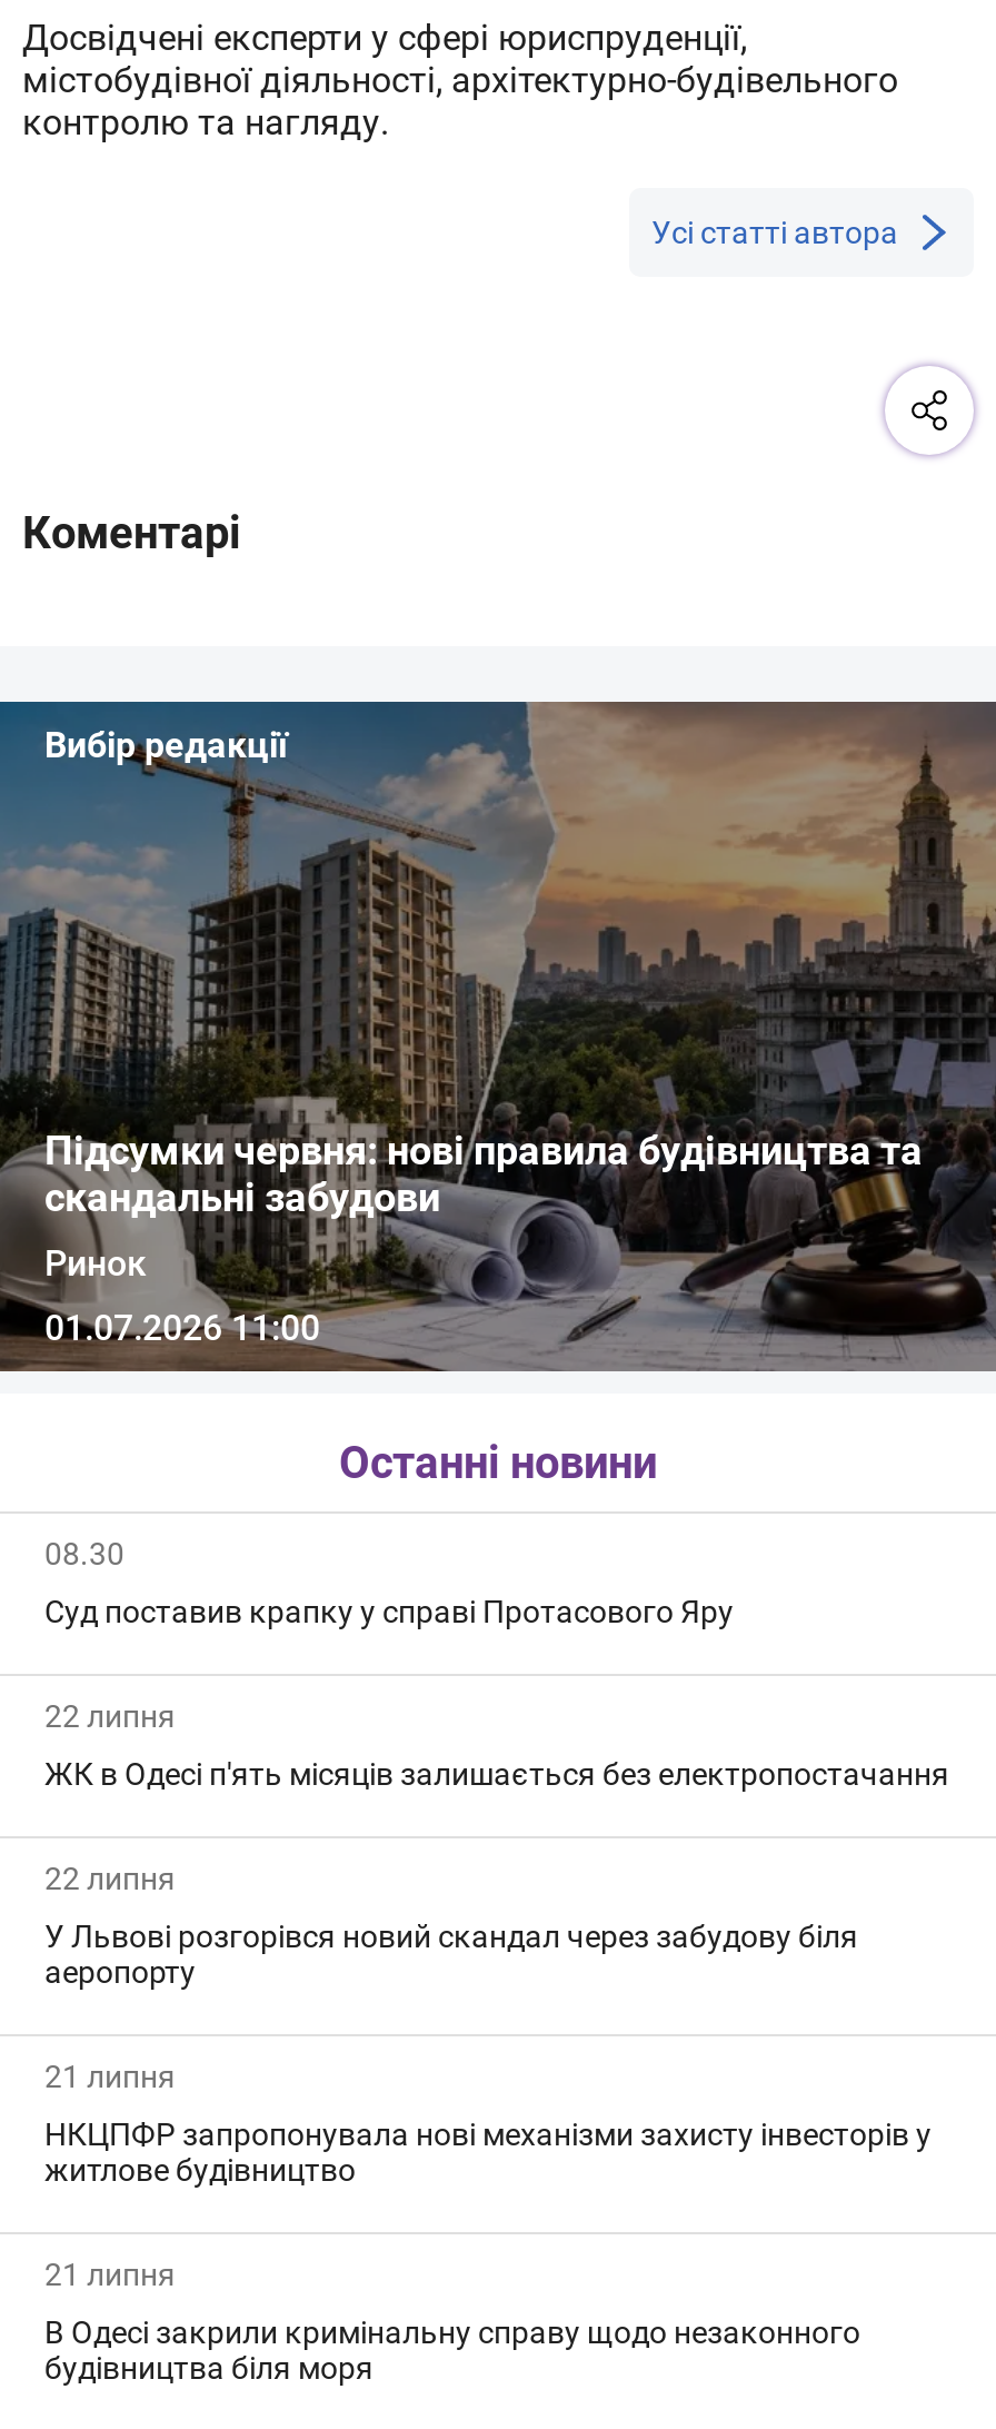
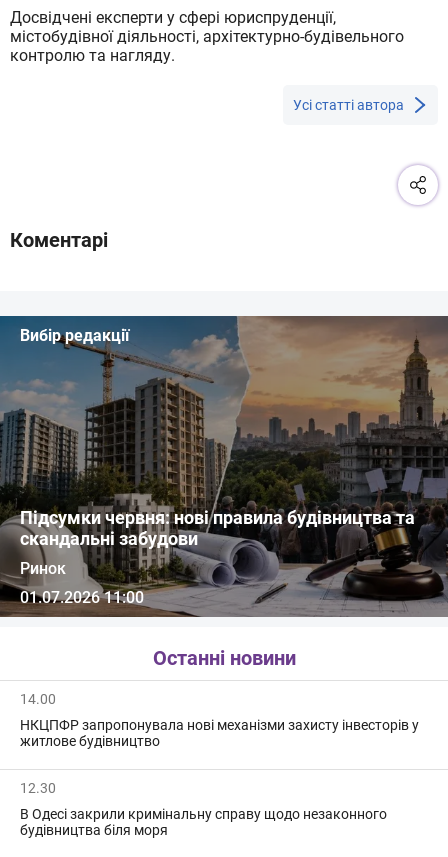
- 08.30
- Суд поставив крапку у справі Протасового Яру
- 22 липня
- ЖК в Одесі п'ять місяців залишається без електропостачання
- 22 липня
- У Львові розгорівся новий скандал через забудову біля
- аеропорту
- 21 липня
+ 14.00

- 21 липня
+ 12.30
